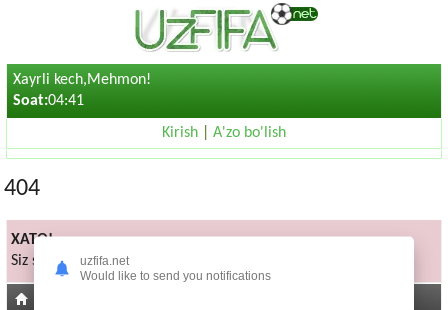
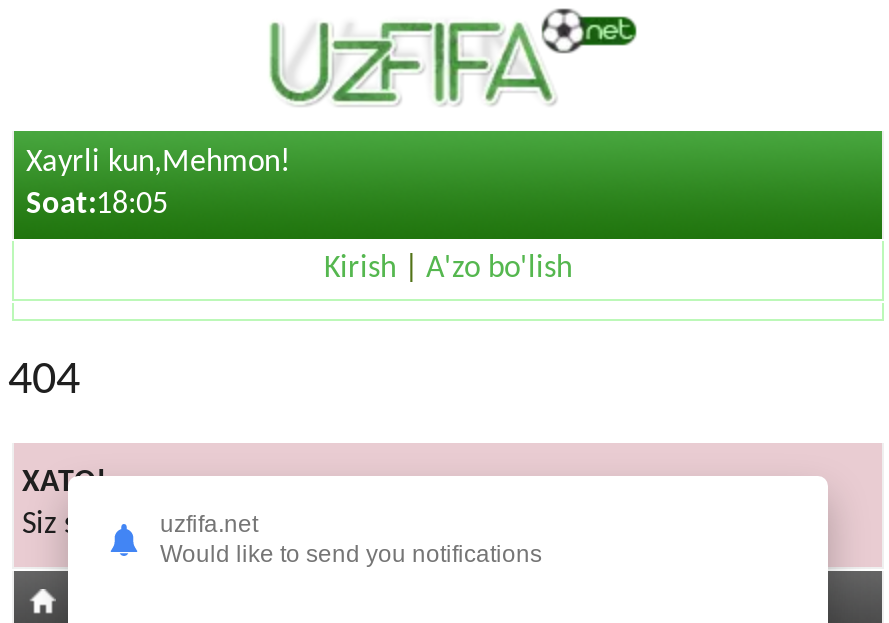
- Xayrli kech,Mehmon!
+ Xayrli kun,Mehmon!

- Soat:04:41
+ Soat:18:05
